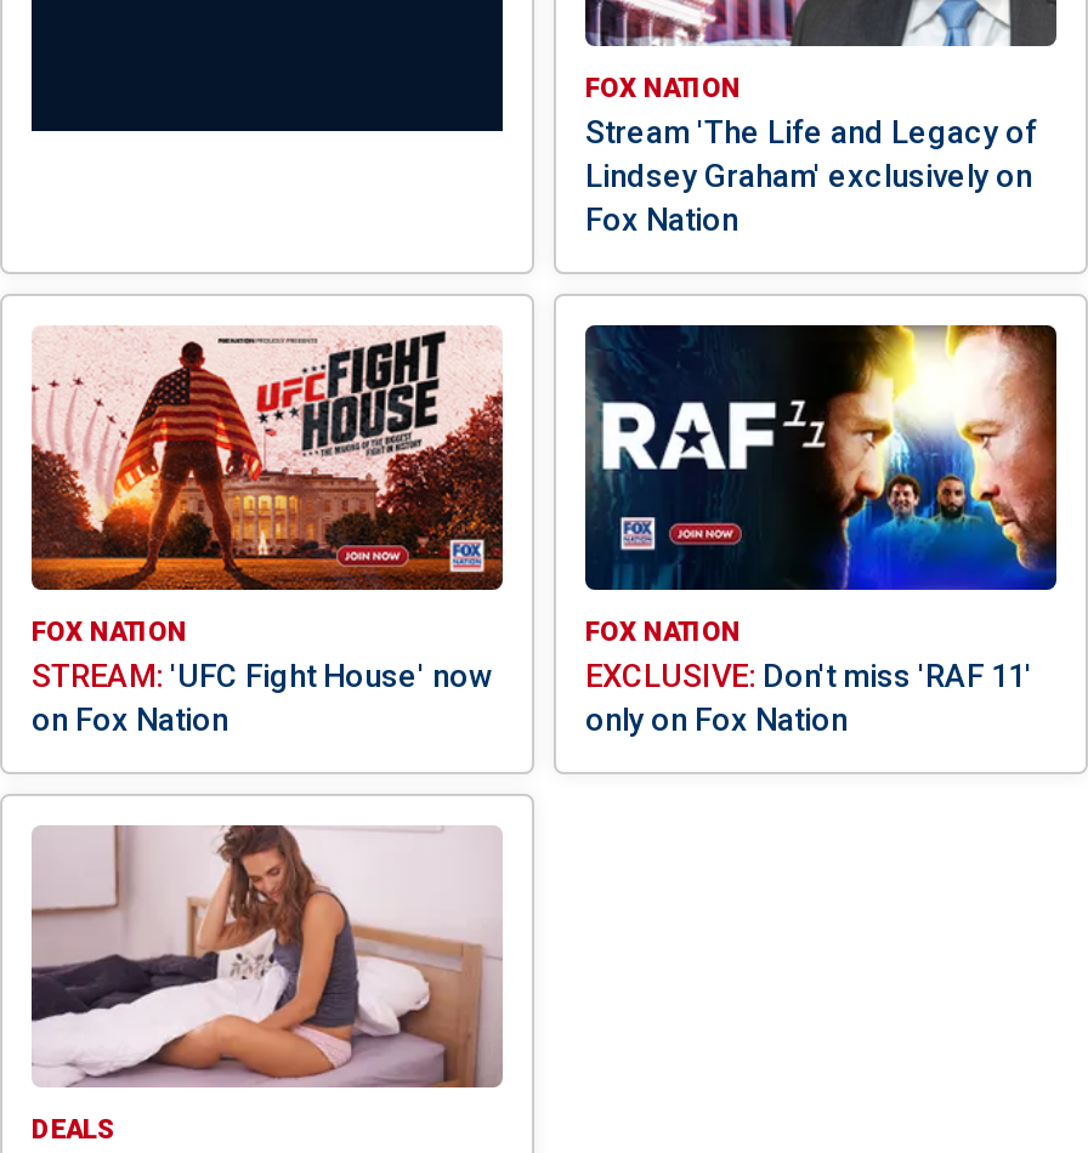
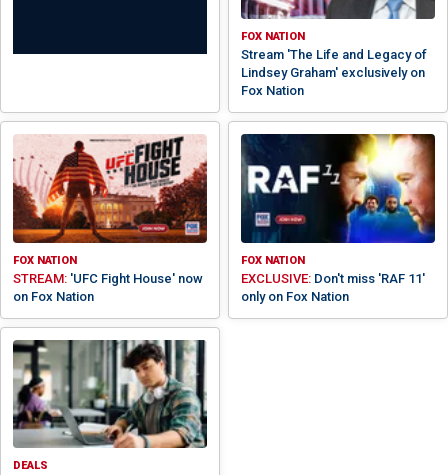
- [image]
+ [image]
